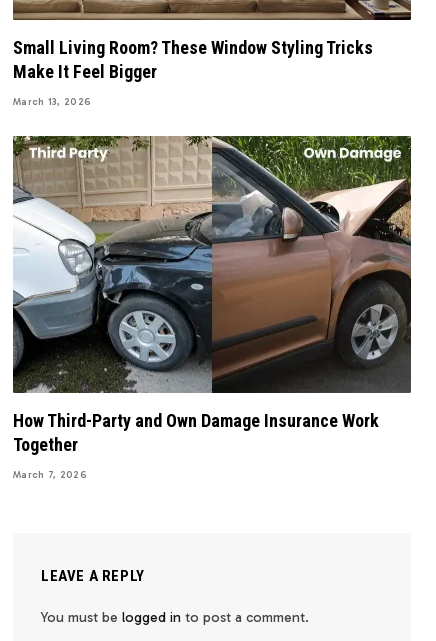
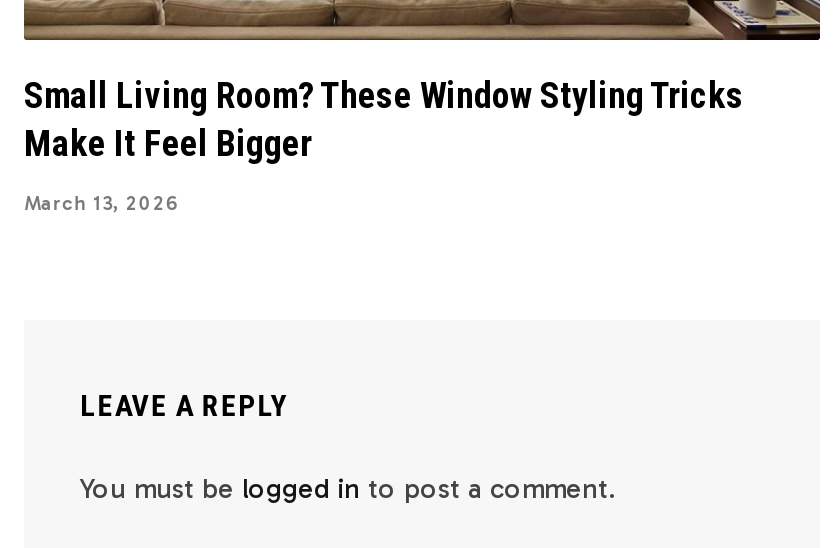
- [image]
- How Third-Party and Own Damage Insurance Work
- Together
- March 7, 2026
